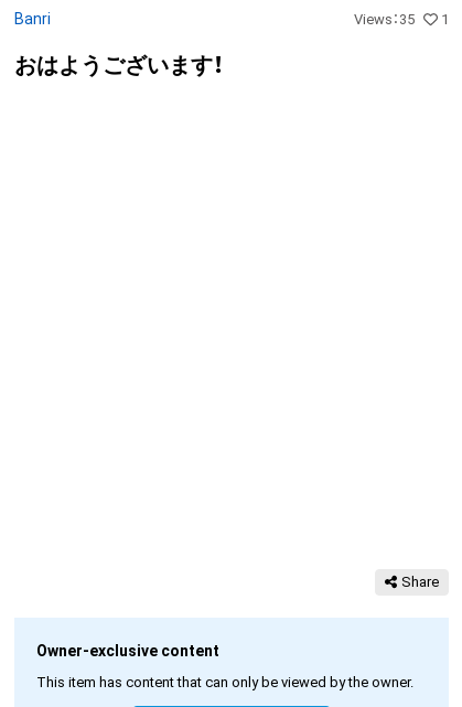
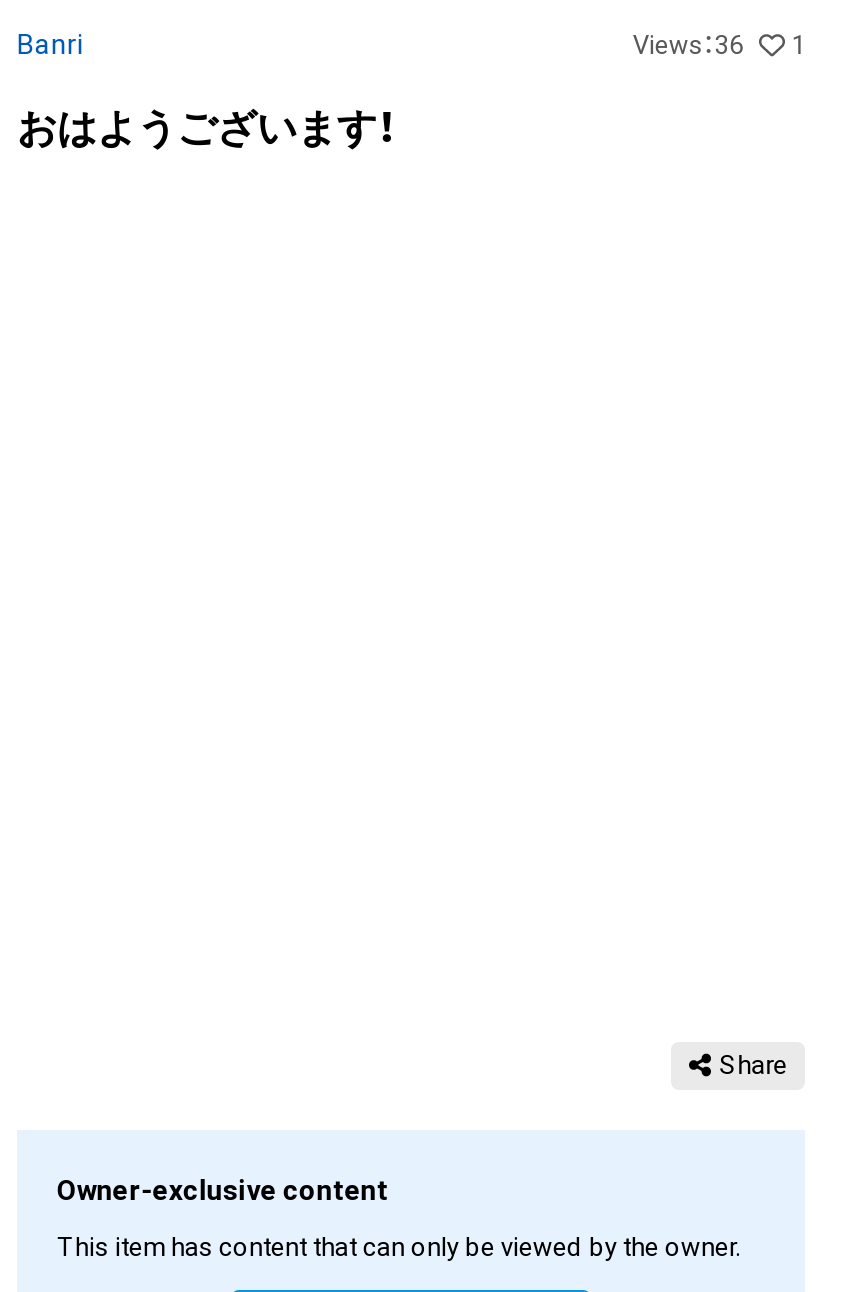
- Views：35 1
+ Views：36 1
